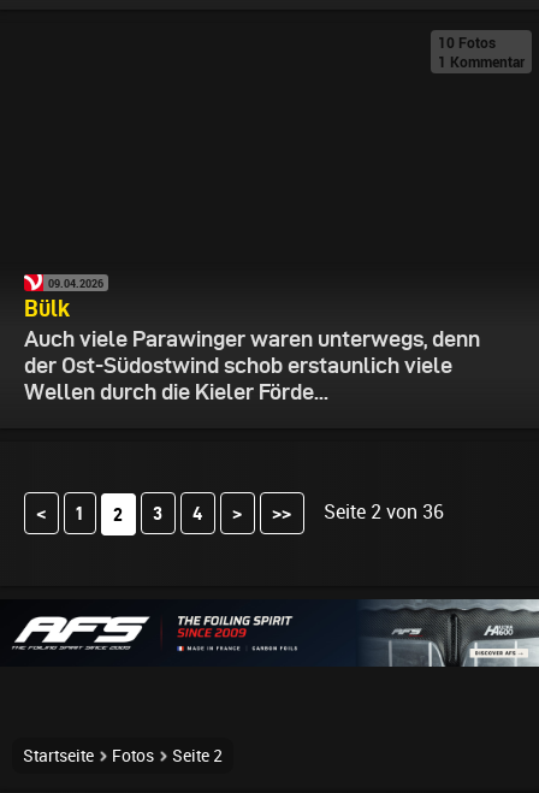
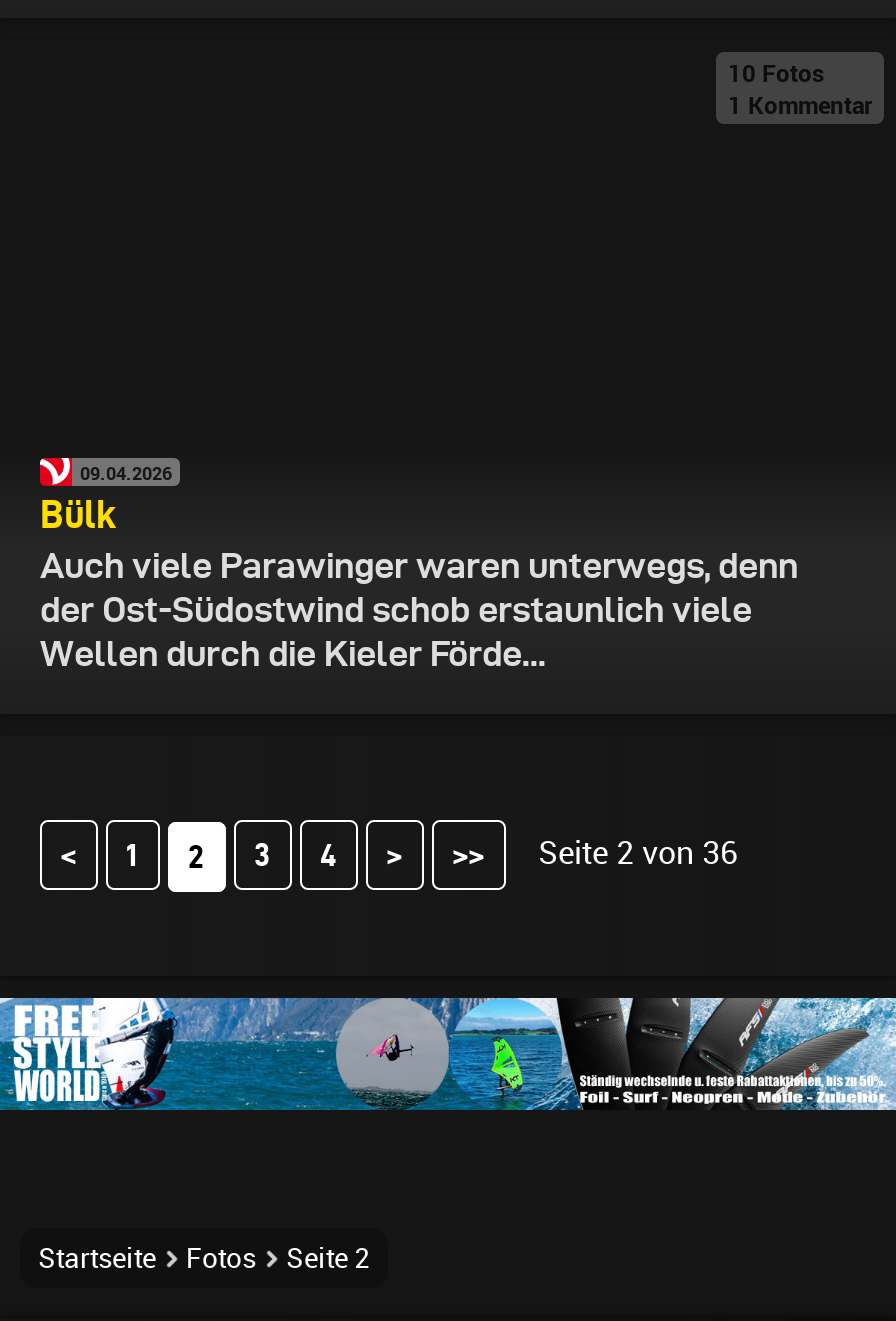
- [image]
+ [image]
